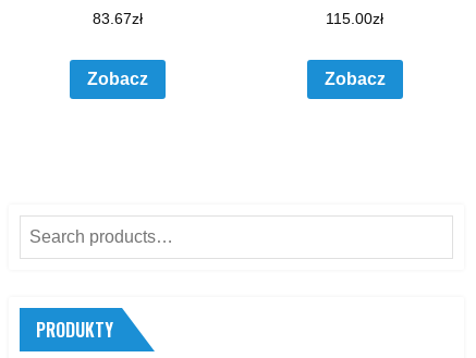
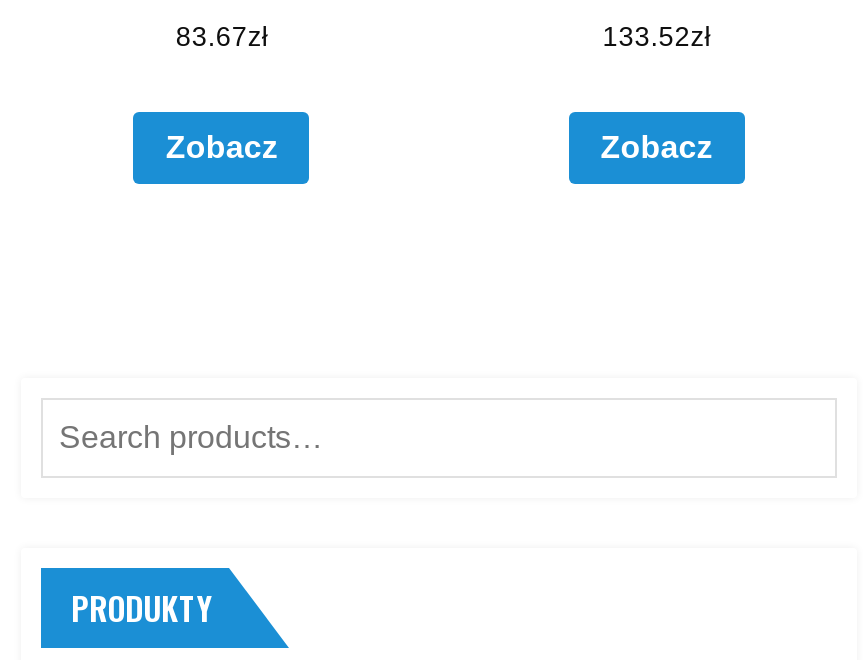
- 115.00zł
+ 133.52zł
